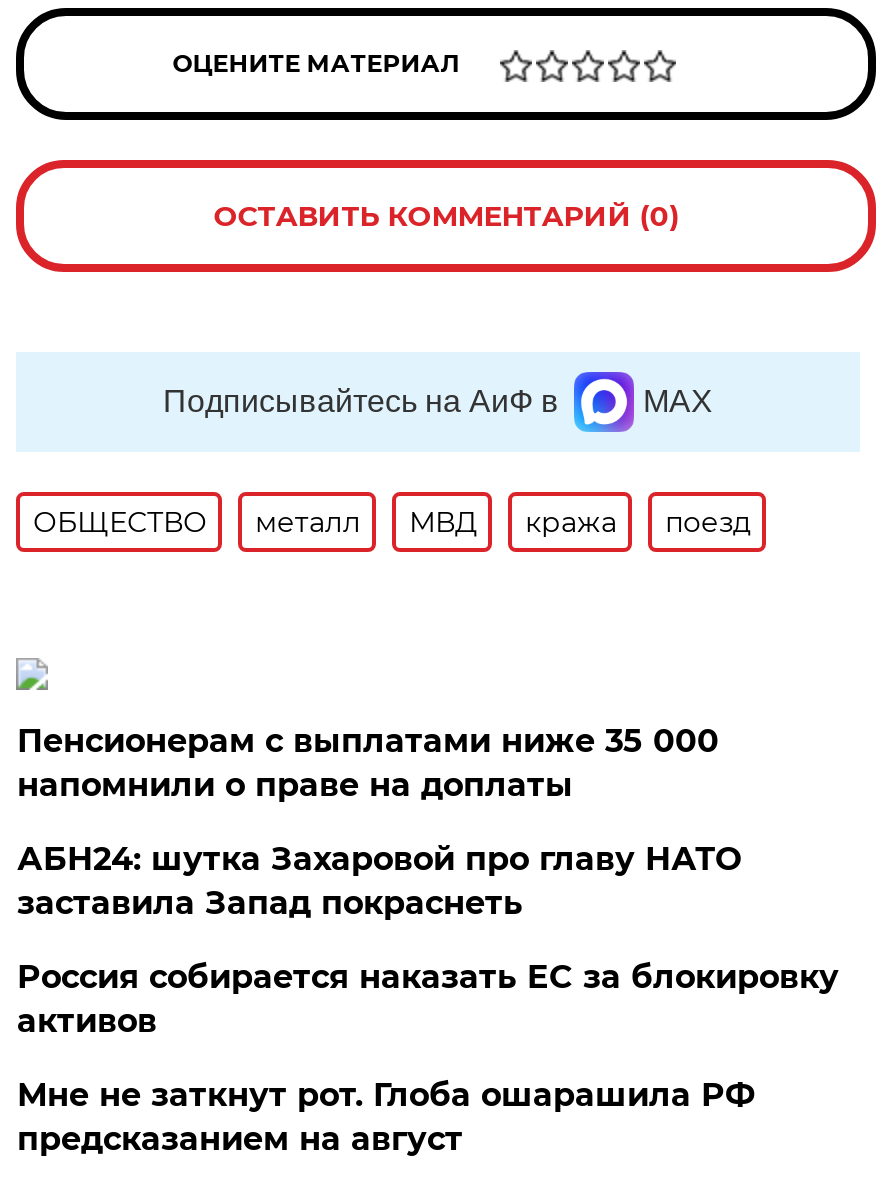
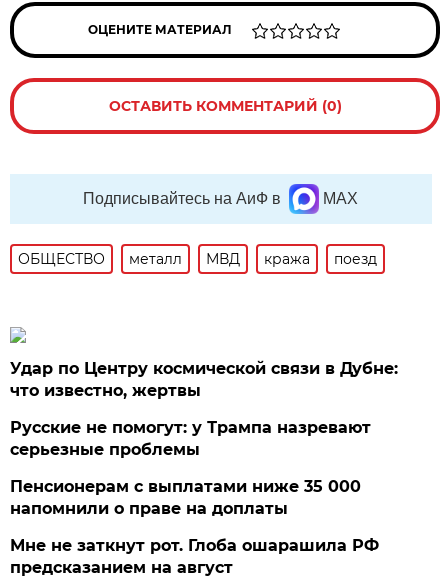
+ Удар по Центру космической связи в Дубне:
+ что известно, жертвы
+ Русские не помогут: у Трампа назревают
+ серьезные проблемы

moved down: Пенсионерам с выплатами ниже 35 000 | напомнили о праве на доплаты

- АБН24: шутка Захаровой про главу НАТО
- заставила Запад покраснеть
- Россия собирается наказать EC за блокировку
- активов
